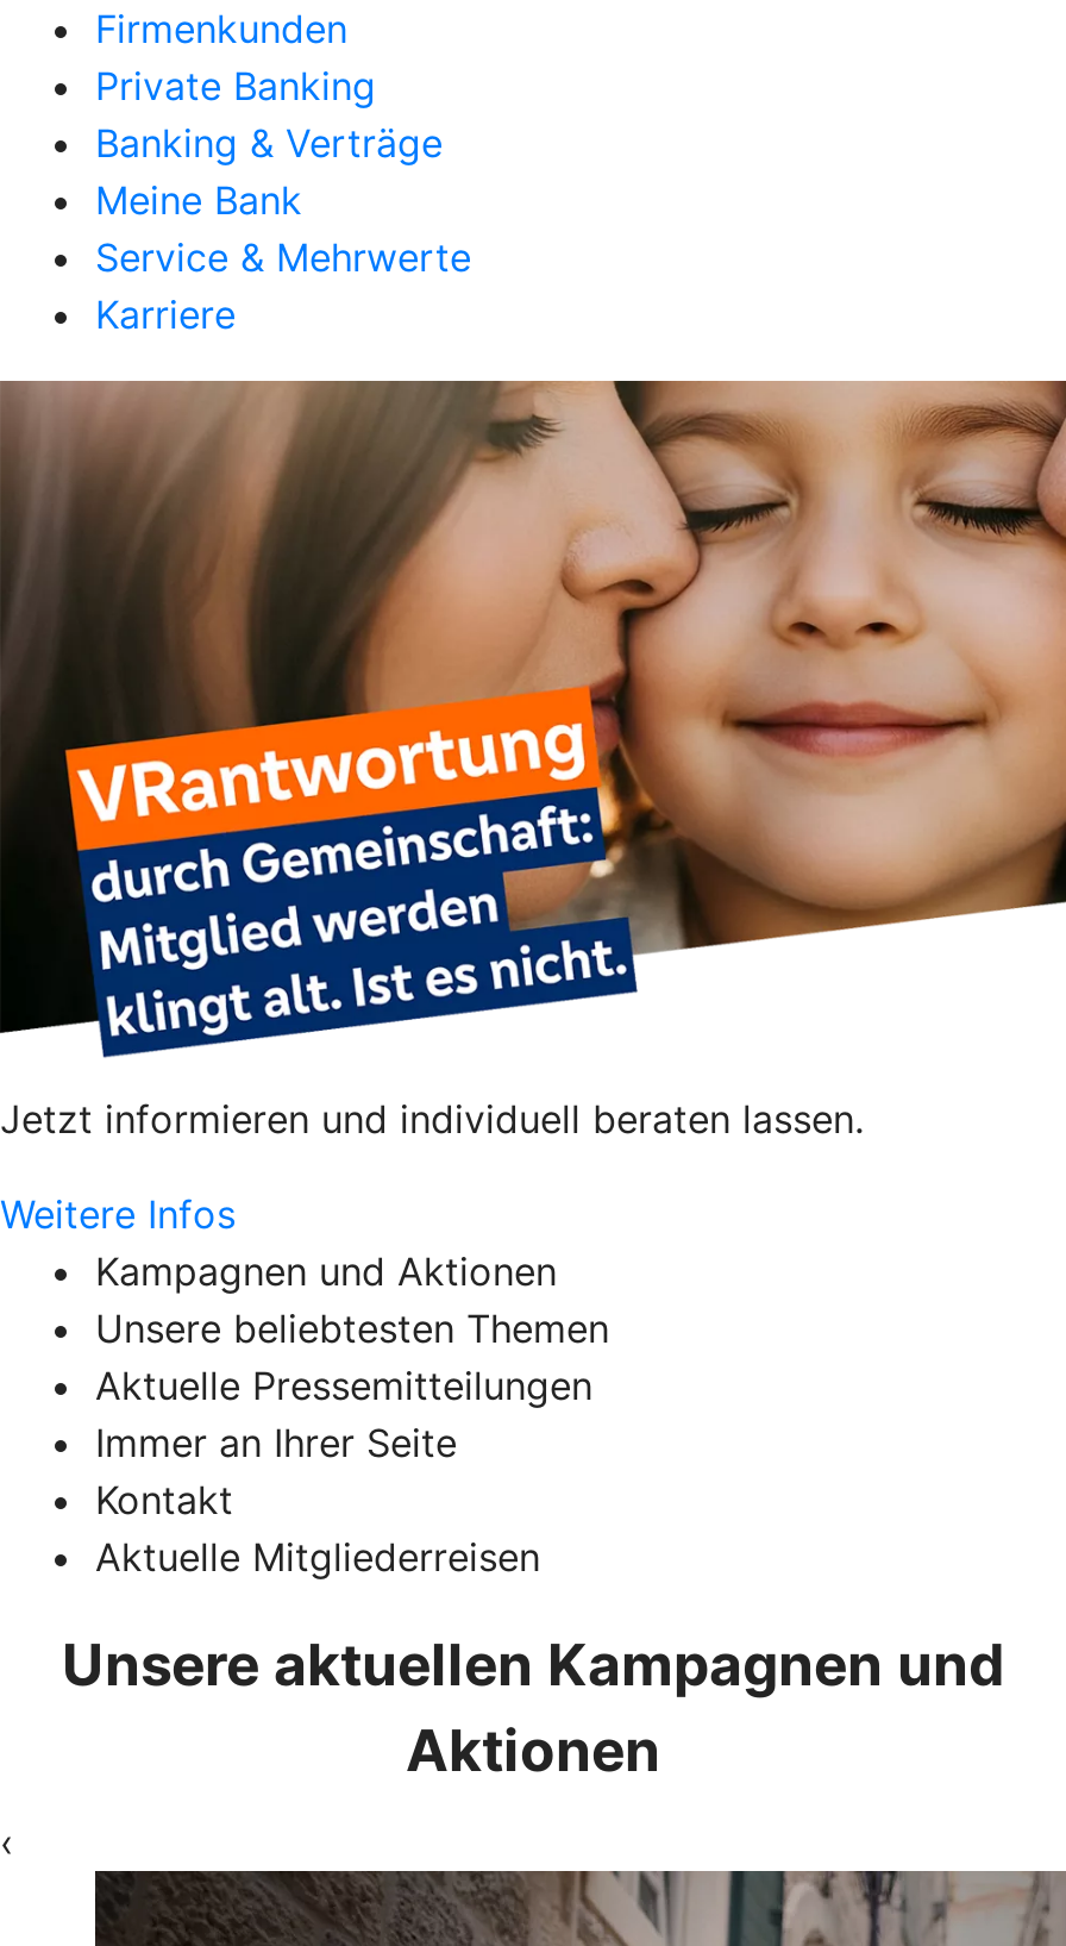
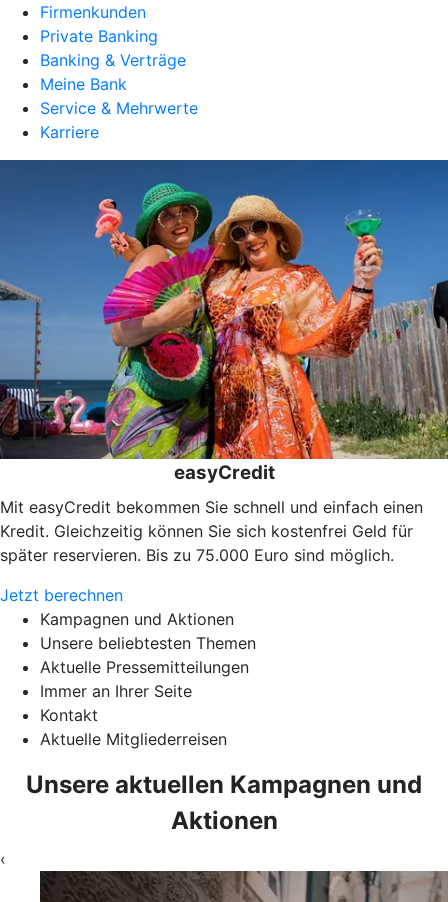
- [image]
+ [image]

- Jetzt informieren und individuell beraten lassen.
- Weitere Infos
+ easyCredit
+ Mit easyCredit bekommen Sie schnell und einfach einen
+ Kredit. Gleichzeitig können Sie sich kostenfrei Geld für
+ später reservieren. Bis zu 75.000 Euro sind möglich.
+ Jetzt berechnen
